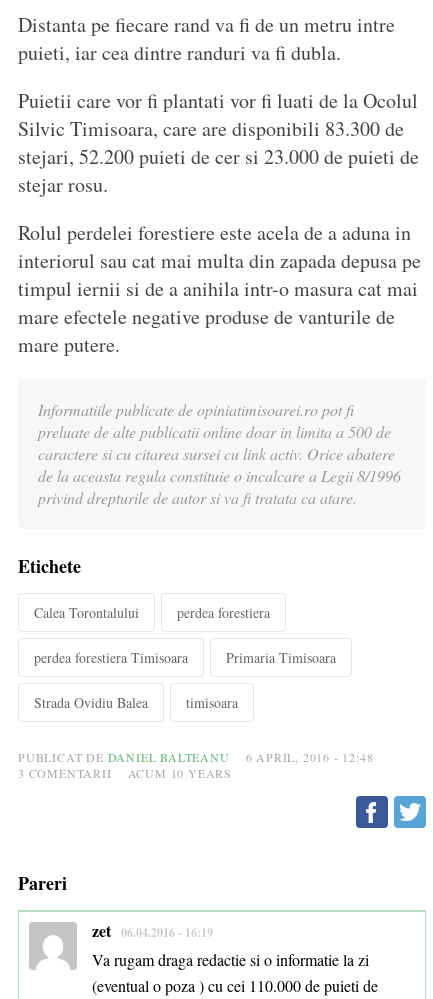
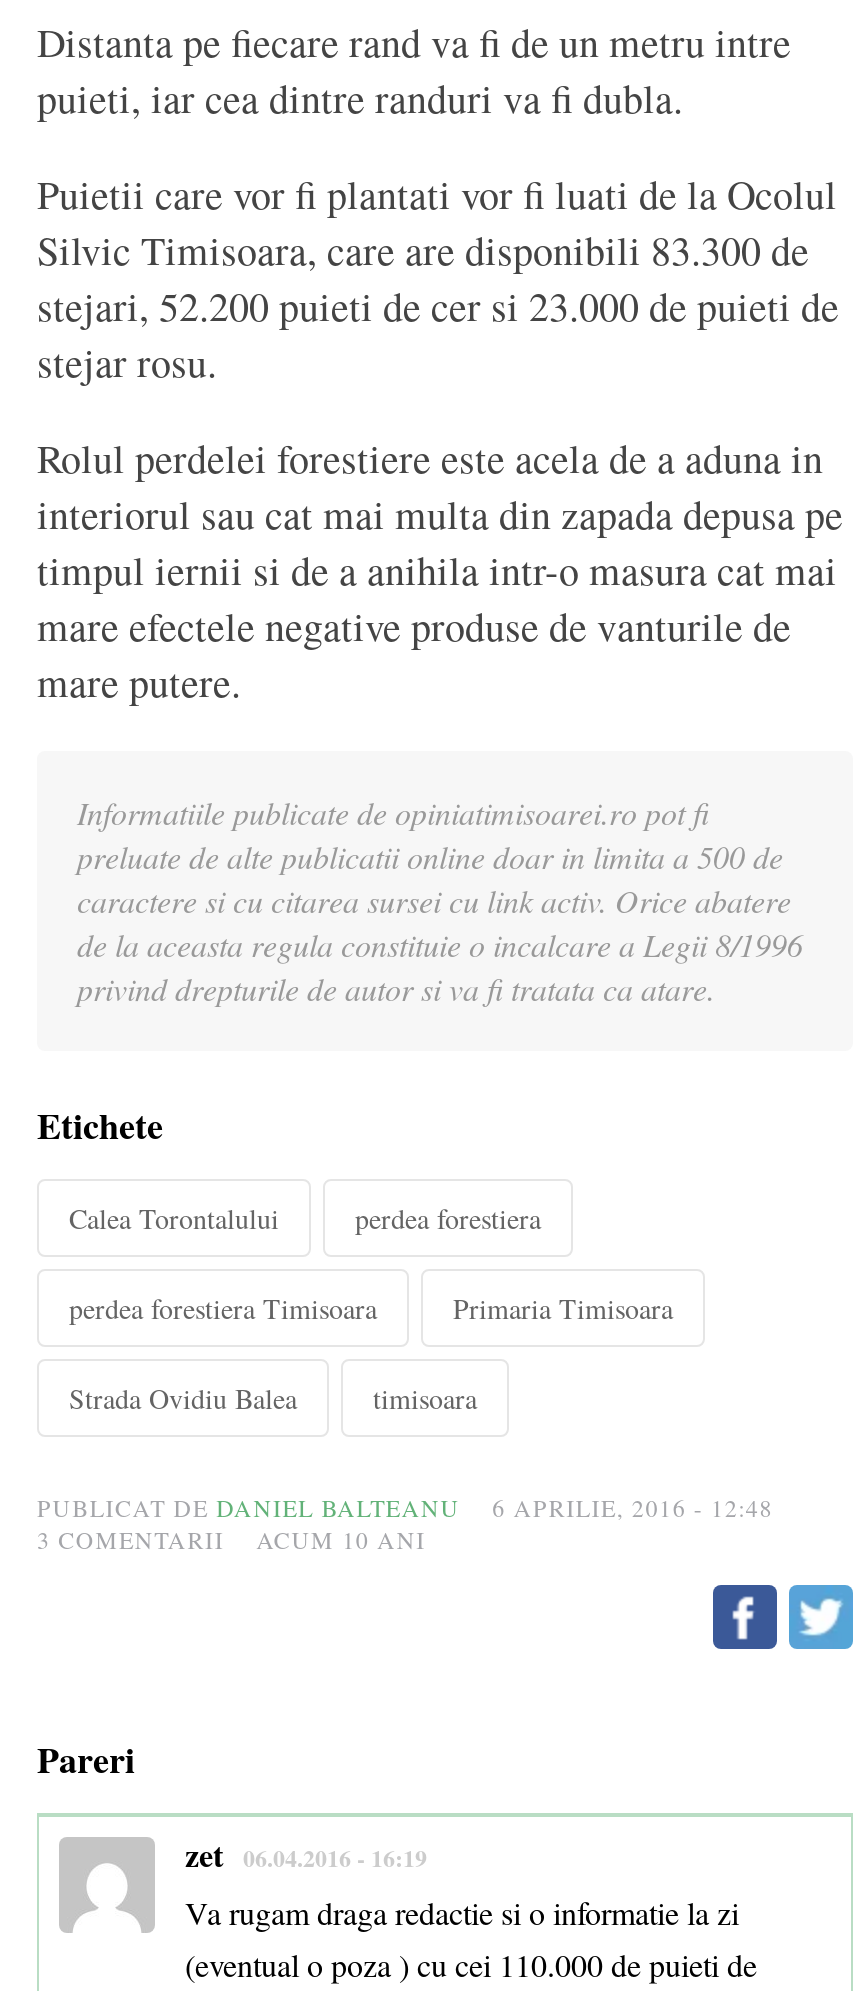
- PUBLICAT DE DANIEL BALTEANU 6 APRIL, 2016 - 12:48
+ PUBLICAT DE DANIEL BALTEANU 6 APRILIE, 2016 - 12:48

- 3 COMENTARII ACUM 10 YEARS
+ 3 COMENTARII ACUM 10 ANI
